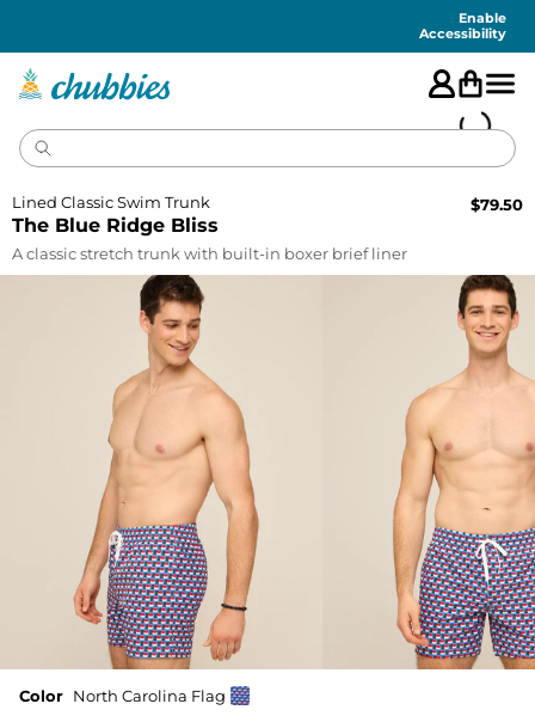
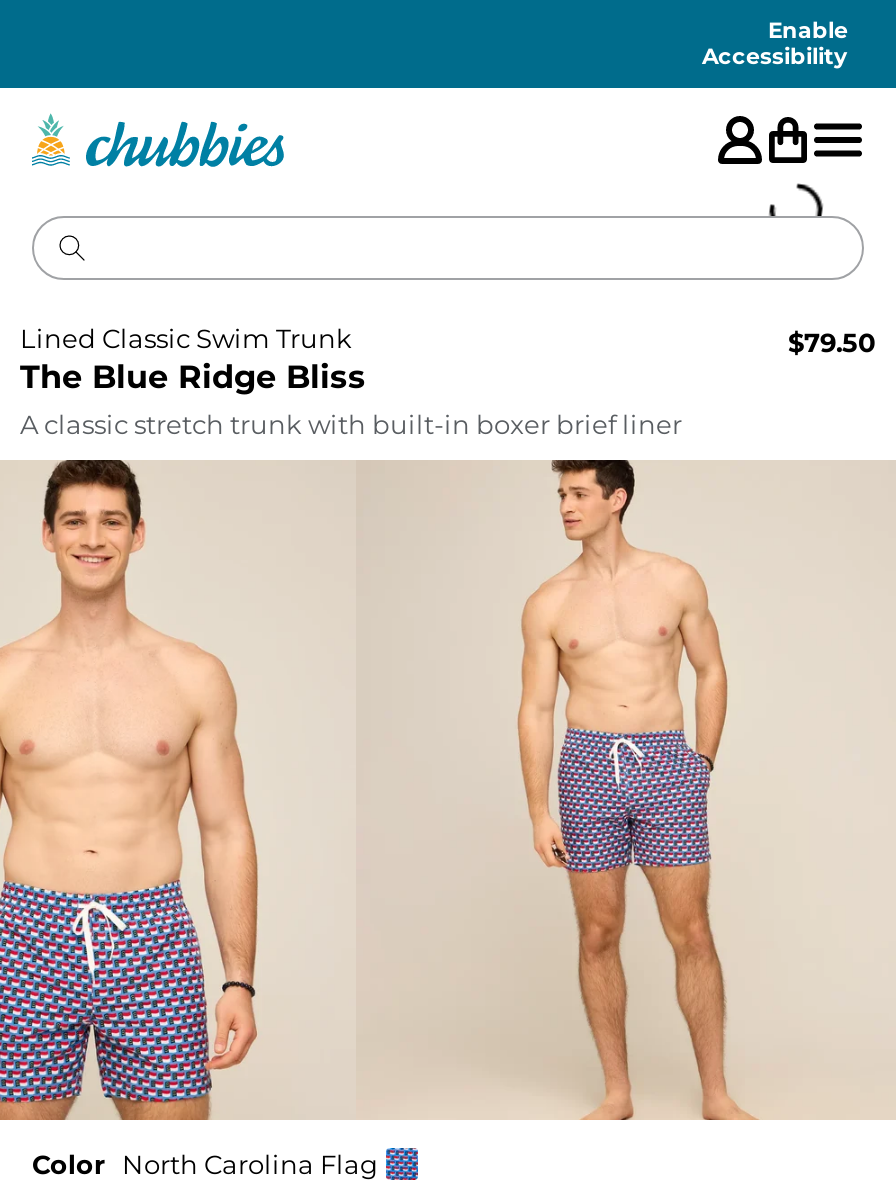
- [image]
+ [image]

- [image]
+ [image]
